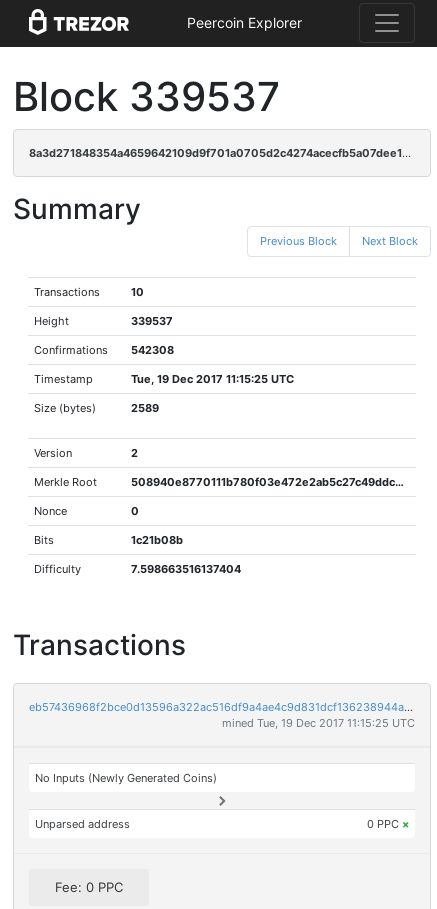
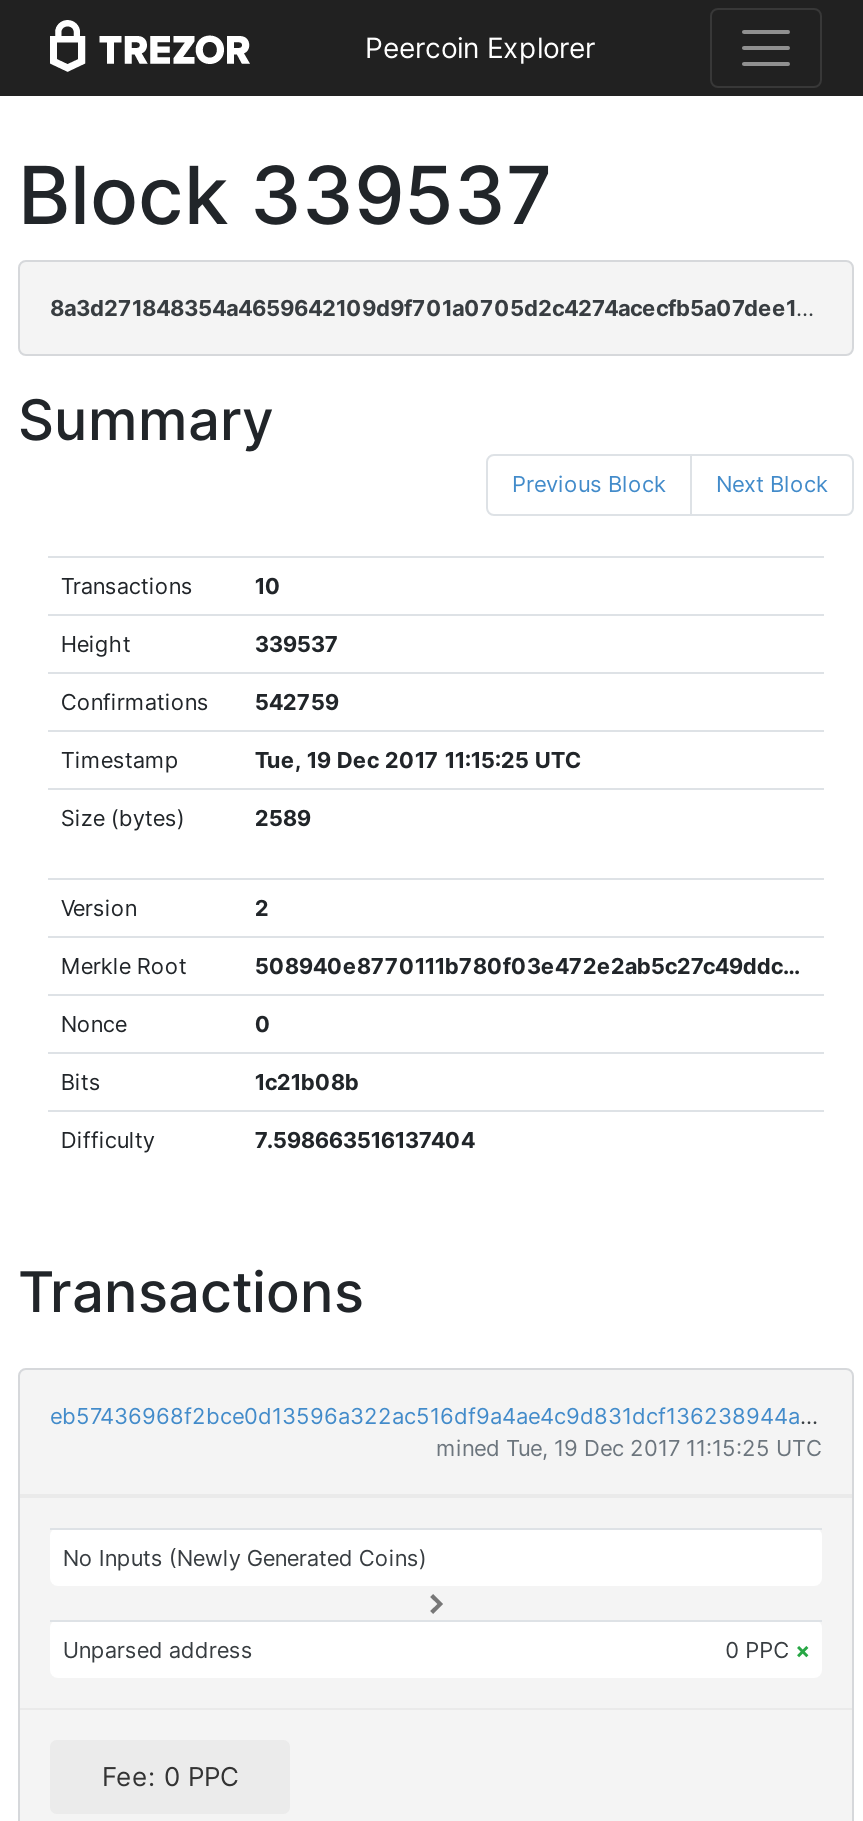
- Confirmations 542308
+ Confirmations 542759
